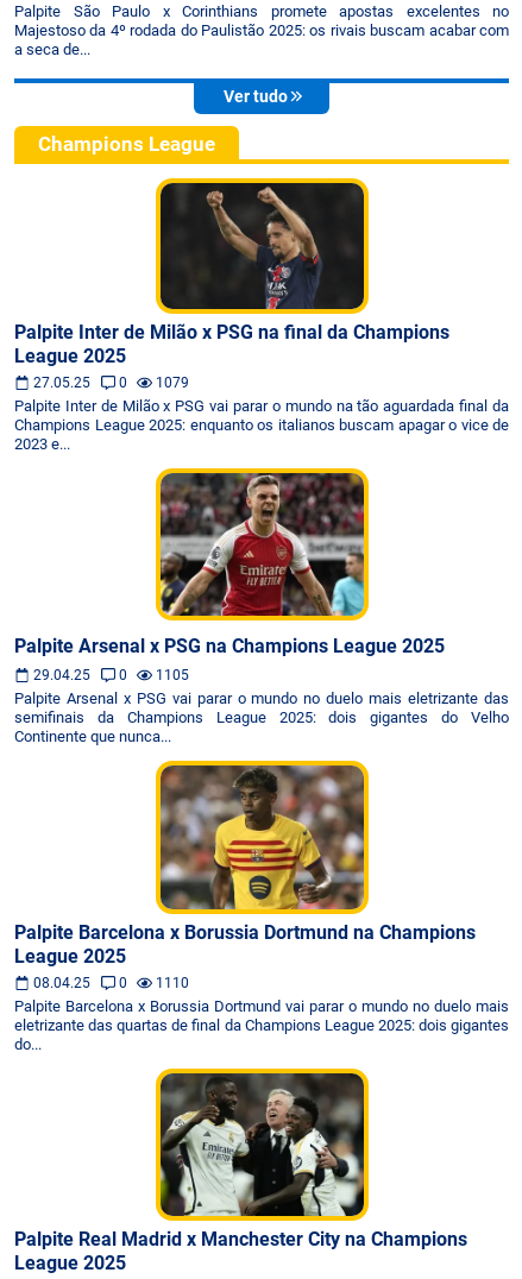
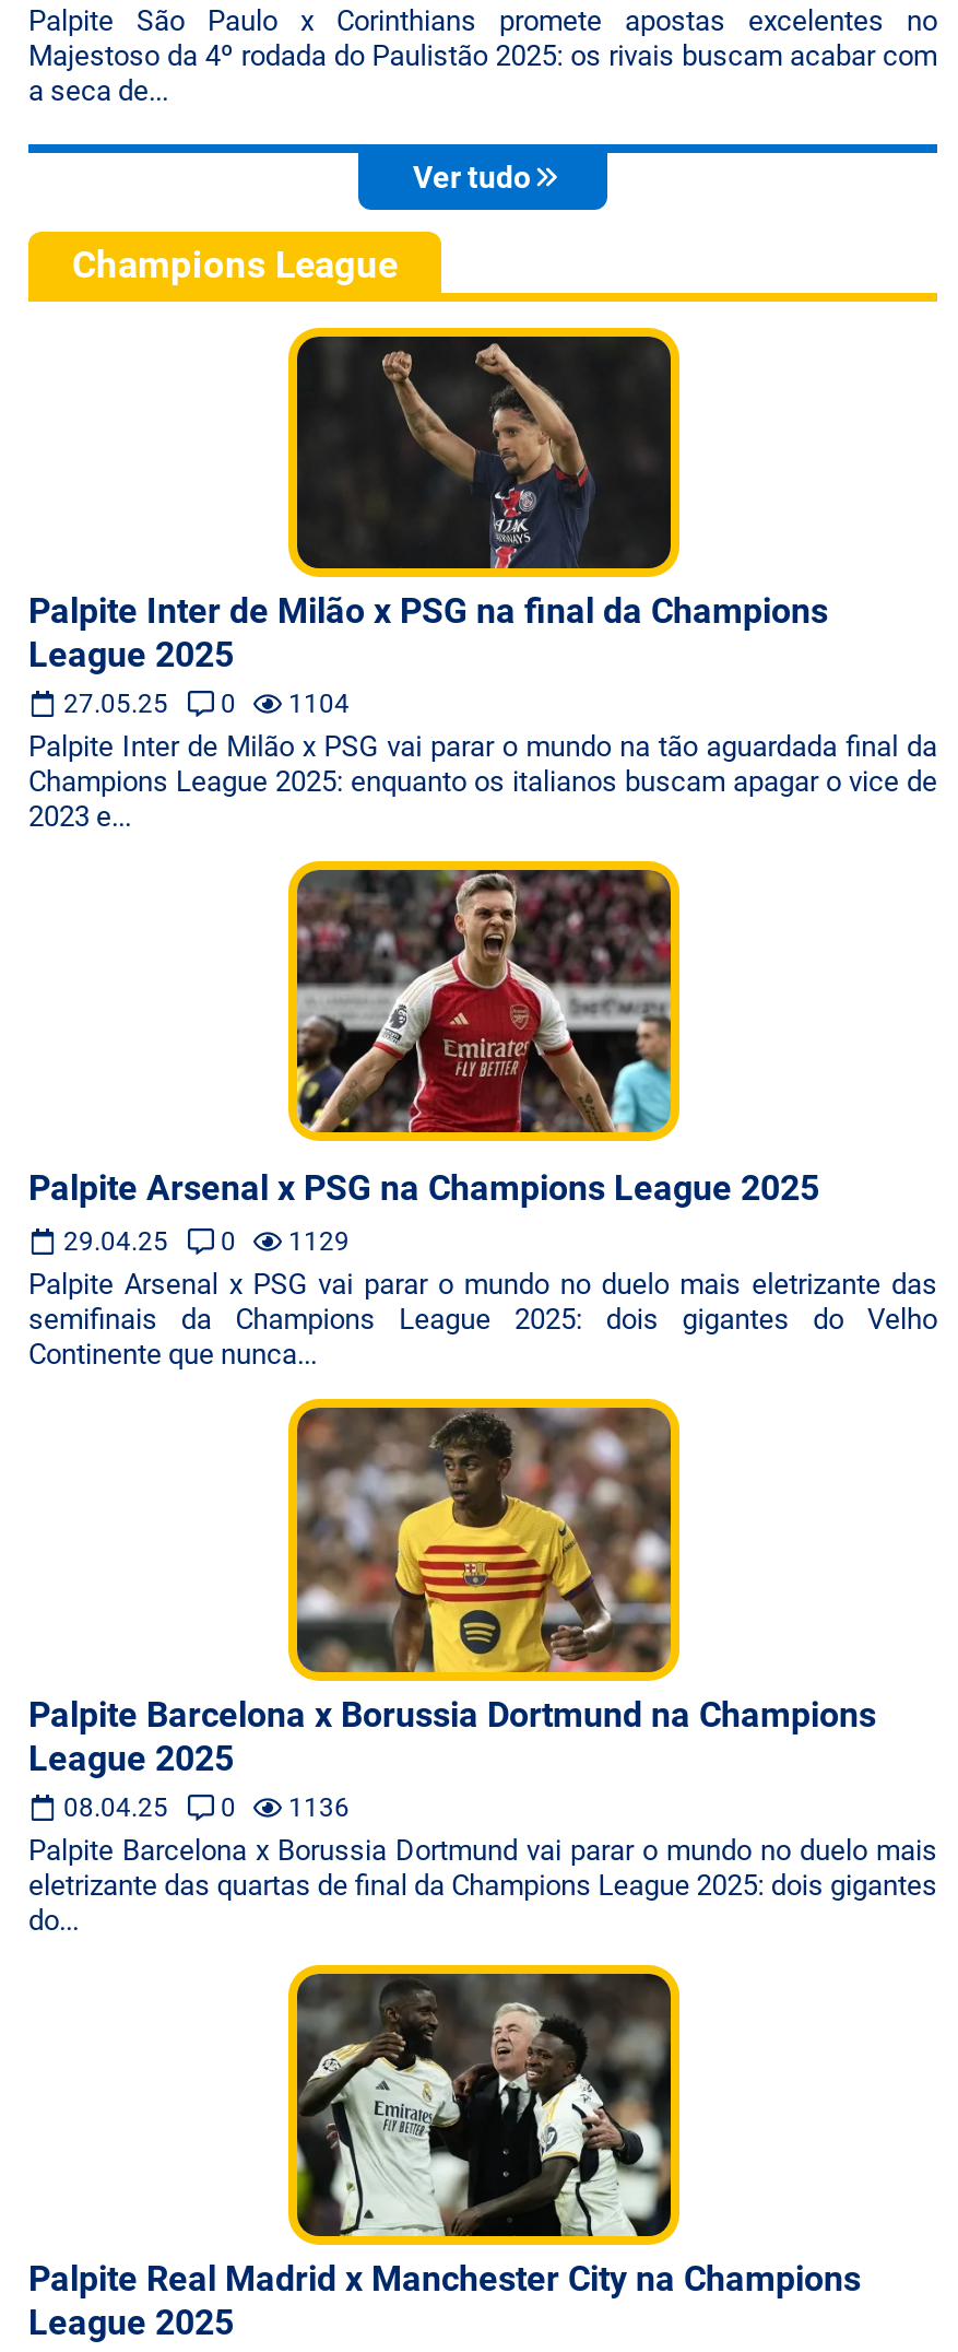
- 27.05.25 0 1079
+ 27.05.25 0 1104

- 29.04.25 0 1105
+ 29.04.25 0 1129

- 08.04.25 0 1110
+ 08.04.25 0 1136
